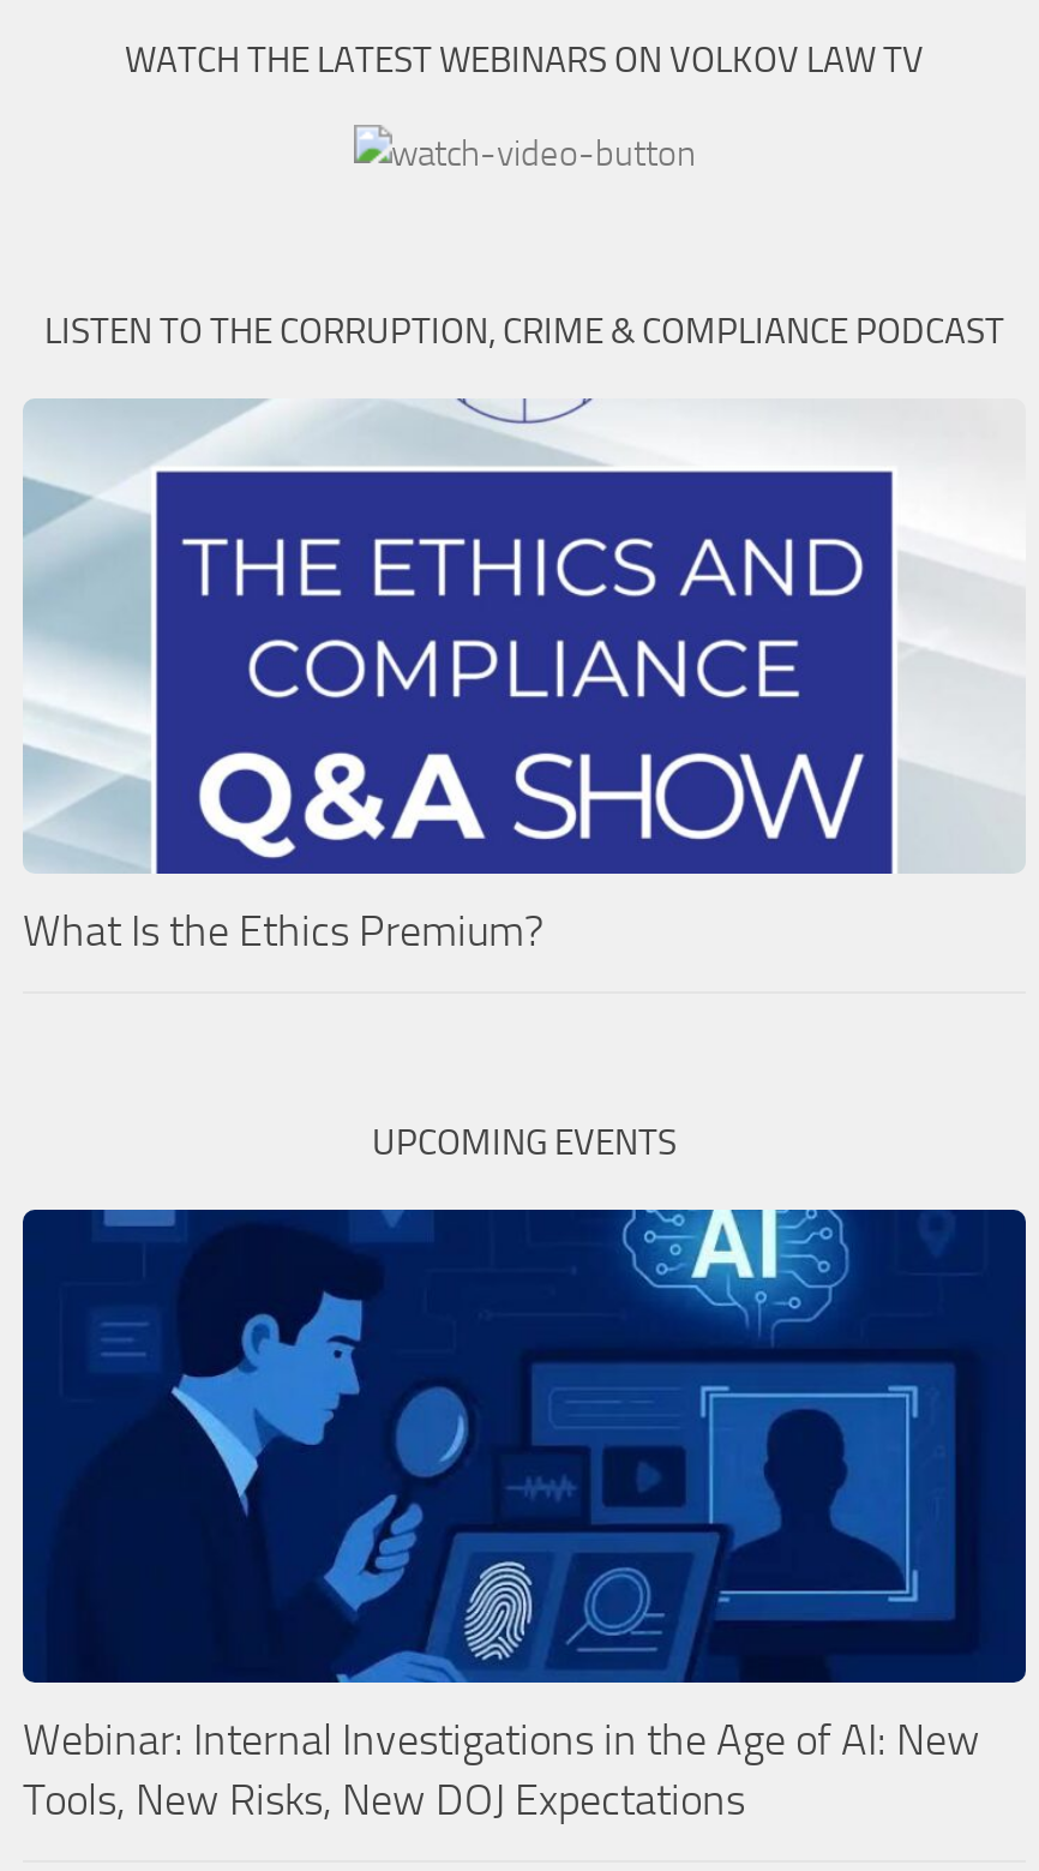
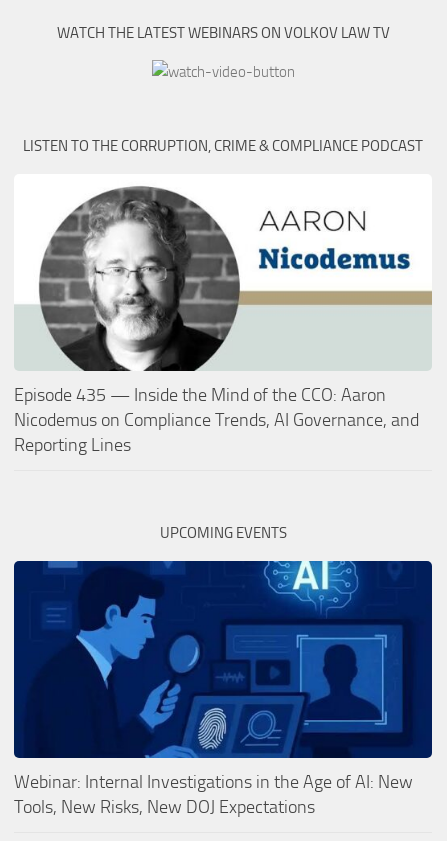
- [image]
+ [image]

- What Is the Ethics Premium?
+ Episode 435 — Inside the Mind of the CCO: Aaron
+ Nicodemus on Compliance Trends, AI Governance, and
+ Reporting Lines
